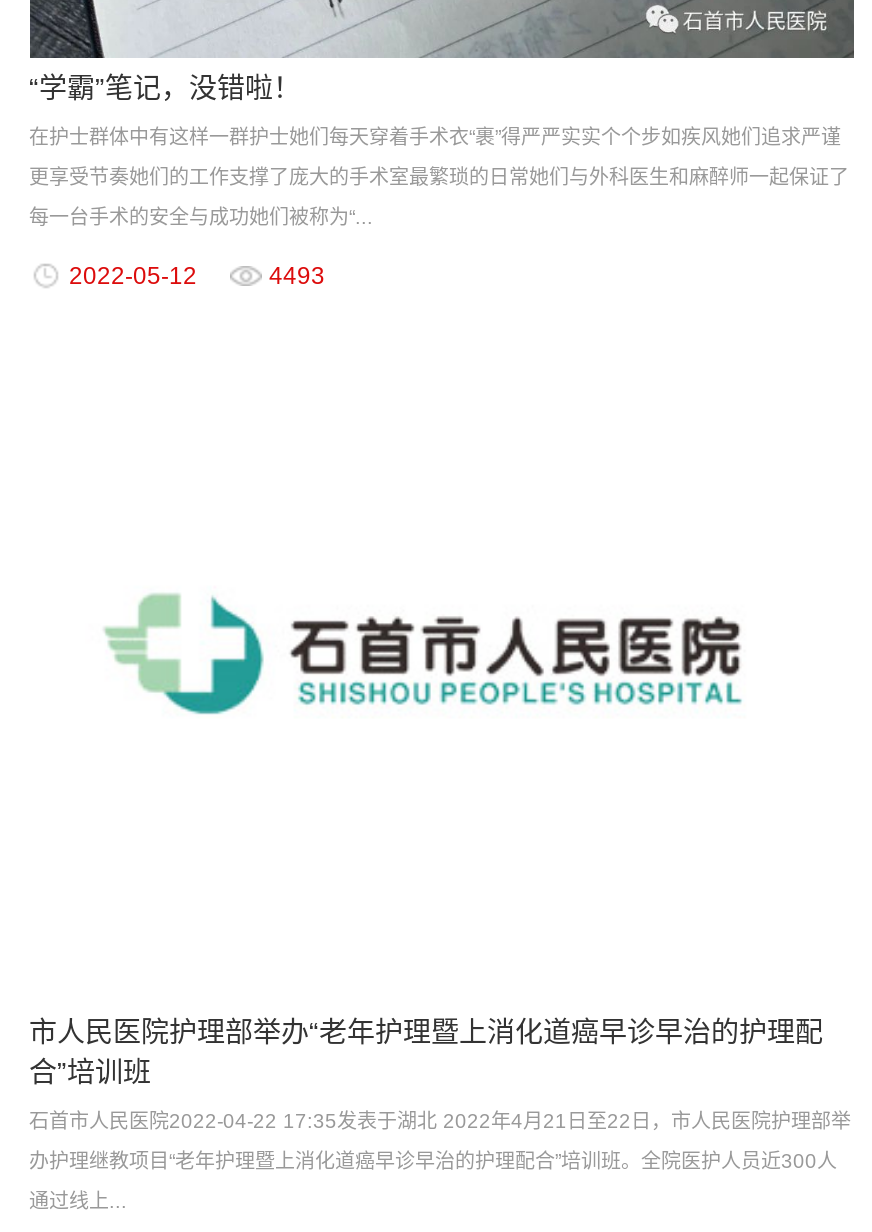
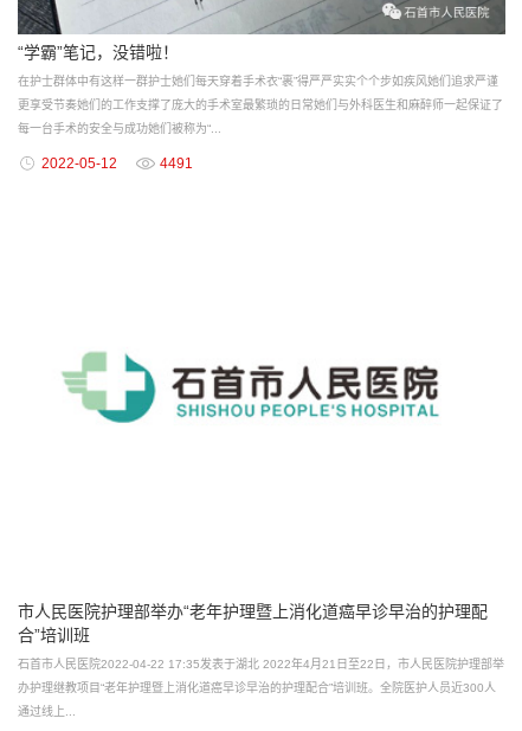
- 4493
+ 4491
